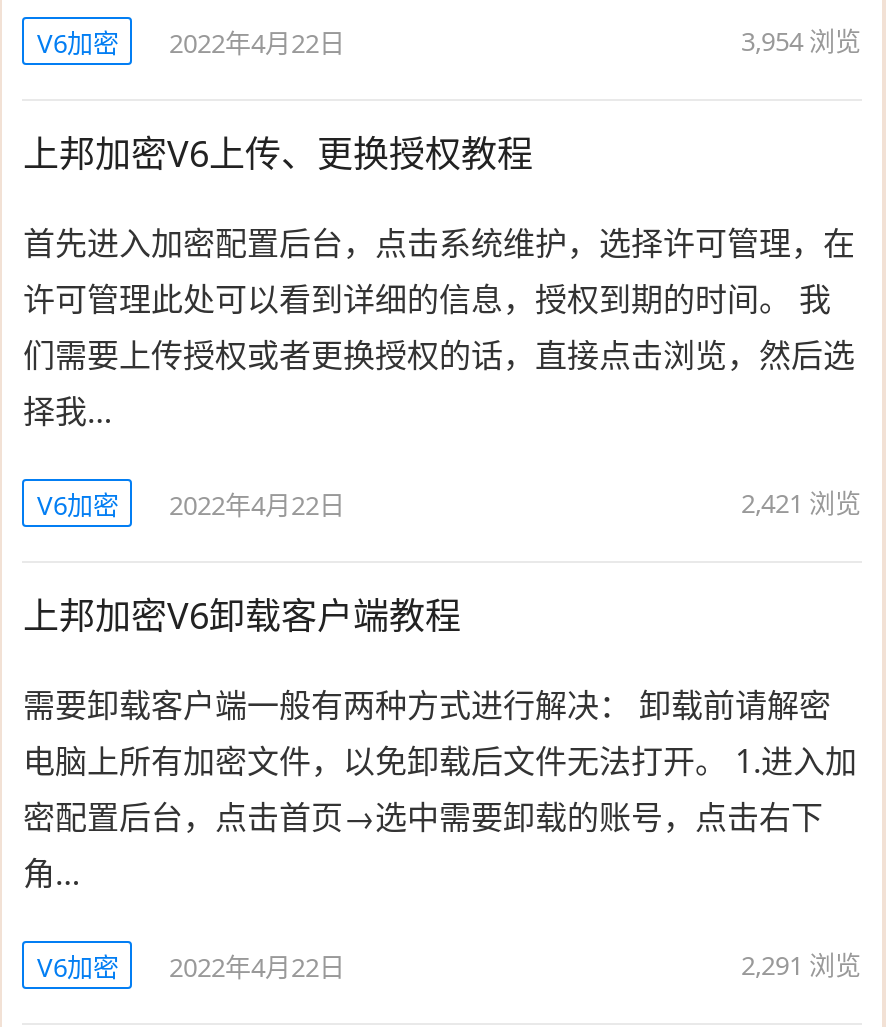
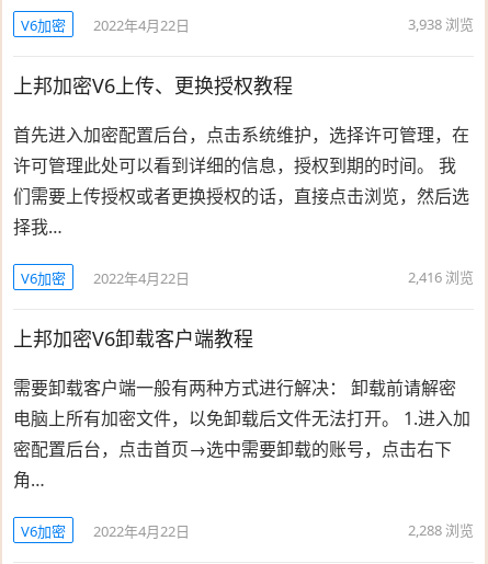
- 3,954浏览
+ 3,938浏览

- 2,421浏览
+ 2,416浏览

- 2,291浏览
+ 2,288浏览
